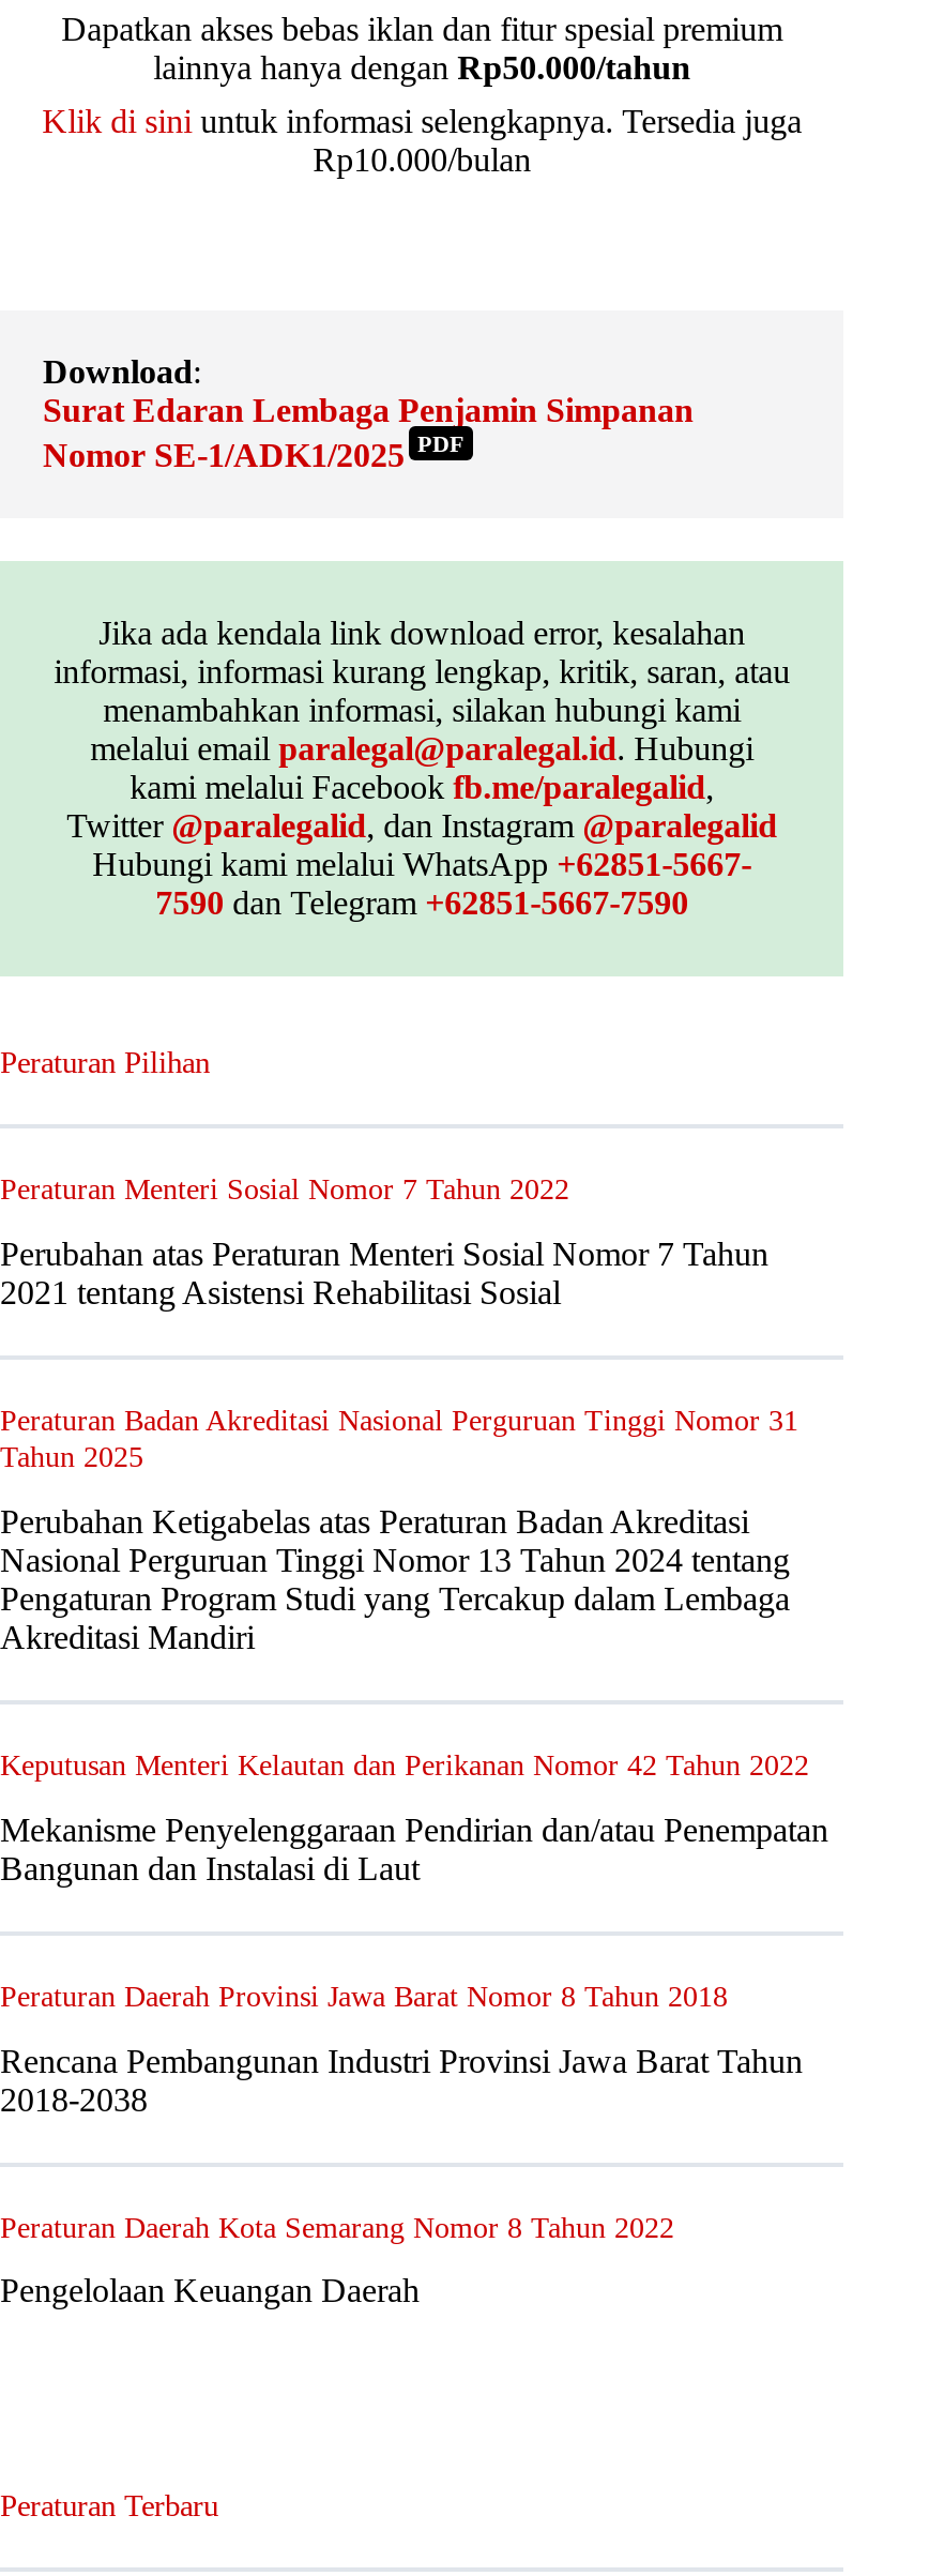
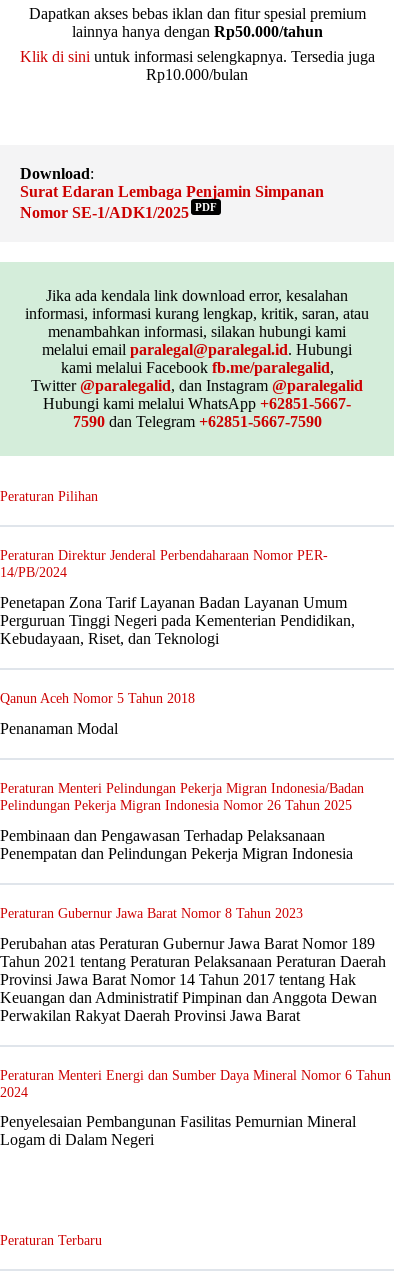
- Peraturan Menteri Sosial Nomor 7 Tahun 2022
+ Peraturan Direktur Jenderal Perbendaharaan Nomor PER-
+ 14/PB/2024

- Perubahan atas Peraturan Menteri Sosial Nomor 7 Tahun
- 2021 tentang Asistensi Rehabilitasi Sosial
+ Penetapan Zona Tarif Layanan Badan Layanan Umum
+ Perguruan Tinggi Negeri pada Kementerian Pendidikan,
+ Kebudayaan, Riset, dan Teknologi

- Peraturan Badan Akreditasi Nasional Perguruan Tinggi Nomor 31
- Tahun 2025
+ Qanun Aceh Nomor 5 Tahun 2018

- Perubahan Ketigabelas atas Peraturan Badan Akreditasi
- Nasional Perguruan Tinggi Nomor 13 Tahun 2024 tentang
- Pengaturan Program Studi yang Tercakup dalam Lembaga
- Akreditasi Mandiri
+ Penanaman Modal

- Keputusan Menteri Kelautan dan Perikanan Nomor 42 Tahun 2022
+ Peraturan Menteri Pelindungan Pekerja Migran Indonesia/Badan
+ Pelindungan Pekerja Migran Indonesia Nomor 26 Tahun 2025

- Mekanisme Penyelenggaraan Pendirian dan/atau Penempatan
- Bangunan dan Instalasi di Laut
+ Pembinaan dan Pengawasan Terhadap Pelaksanaan
+ Penempatan dan Pelindungan Pekerja Migran Indonesia

- Peraturan Daerah Provinsi Jawa Barat Nomor 8 Tahun 2018
+ Peraturan Gubernur Jawa Barat Nomor 8 Tahun 2023

- Rencana Pembangunan Industri Provinsi Jawa Barat Tahun
- 2018-2038
+ Perubahan atas Peraturan Gubernur Jawa Barat Nomor 189
+ Tahun 2021 tentang Peraturan Pelaksanaan Peraturan Daerah
+ Provinsi Jawa Barat Nomor 14 Tahun 2017 tentang Hak
+ Keuangan dan Administratif Pimpinan dan Anggota Dewan
+ Perwakilan Rakyat Daerah Provinsi Jawa Barat

- Peraturan Daerah Kota Semarang Nomor 8 Tahun 2022
+ Peraturan Menteri Energi dan Sumber Daya Mineral Nomor 6 Tahun
+ 2024

- Pengelolaan Keuangan Daerah
+ Penyelesaian Pembangunan Fasilitas Pemurnian Mineral
+ Logam di Dalam Negeri
